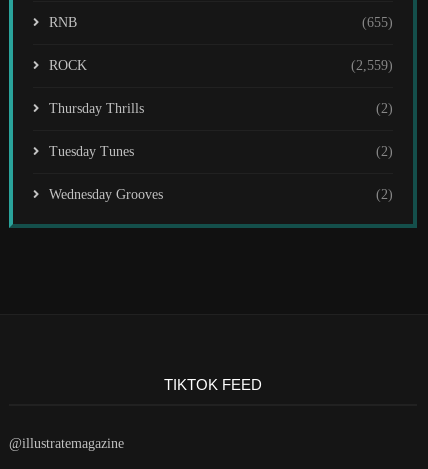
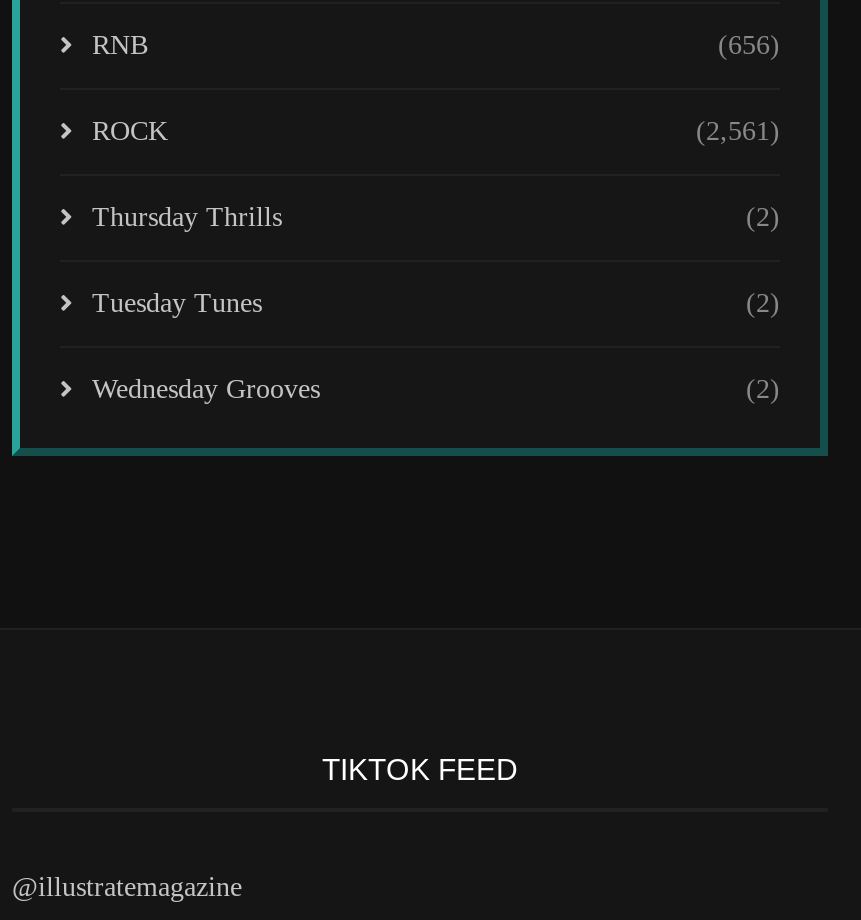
- (655)
+ (656)

- (2,559)
+ (2,561)
